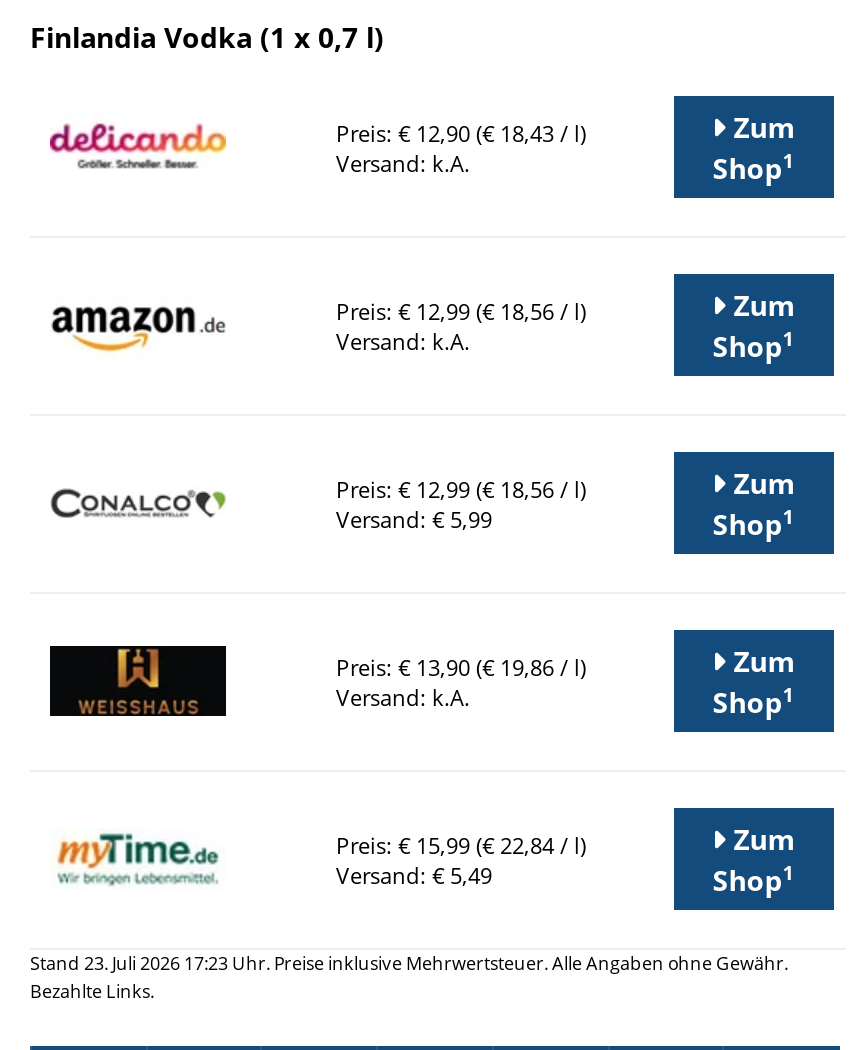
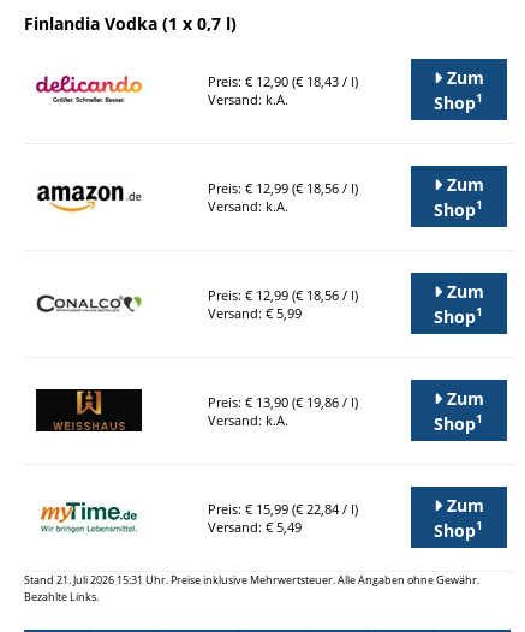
- Stand 23. Juli 2026 17:23 Uhr. Preise inklusive Mehrwertsteuer. Alle Angaben ohne Gewähr.
+ Stand 21. Juli 2026 15:31 Uhr. Preise inklusive Mehrwertsteuer. Alle Angaben ohne Gewähr.
